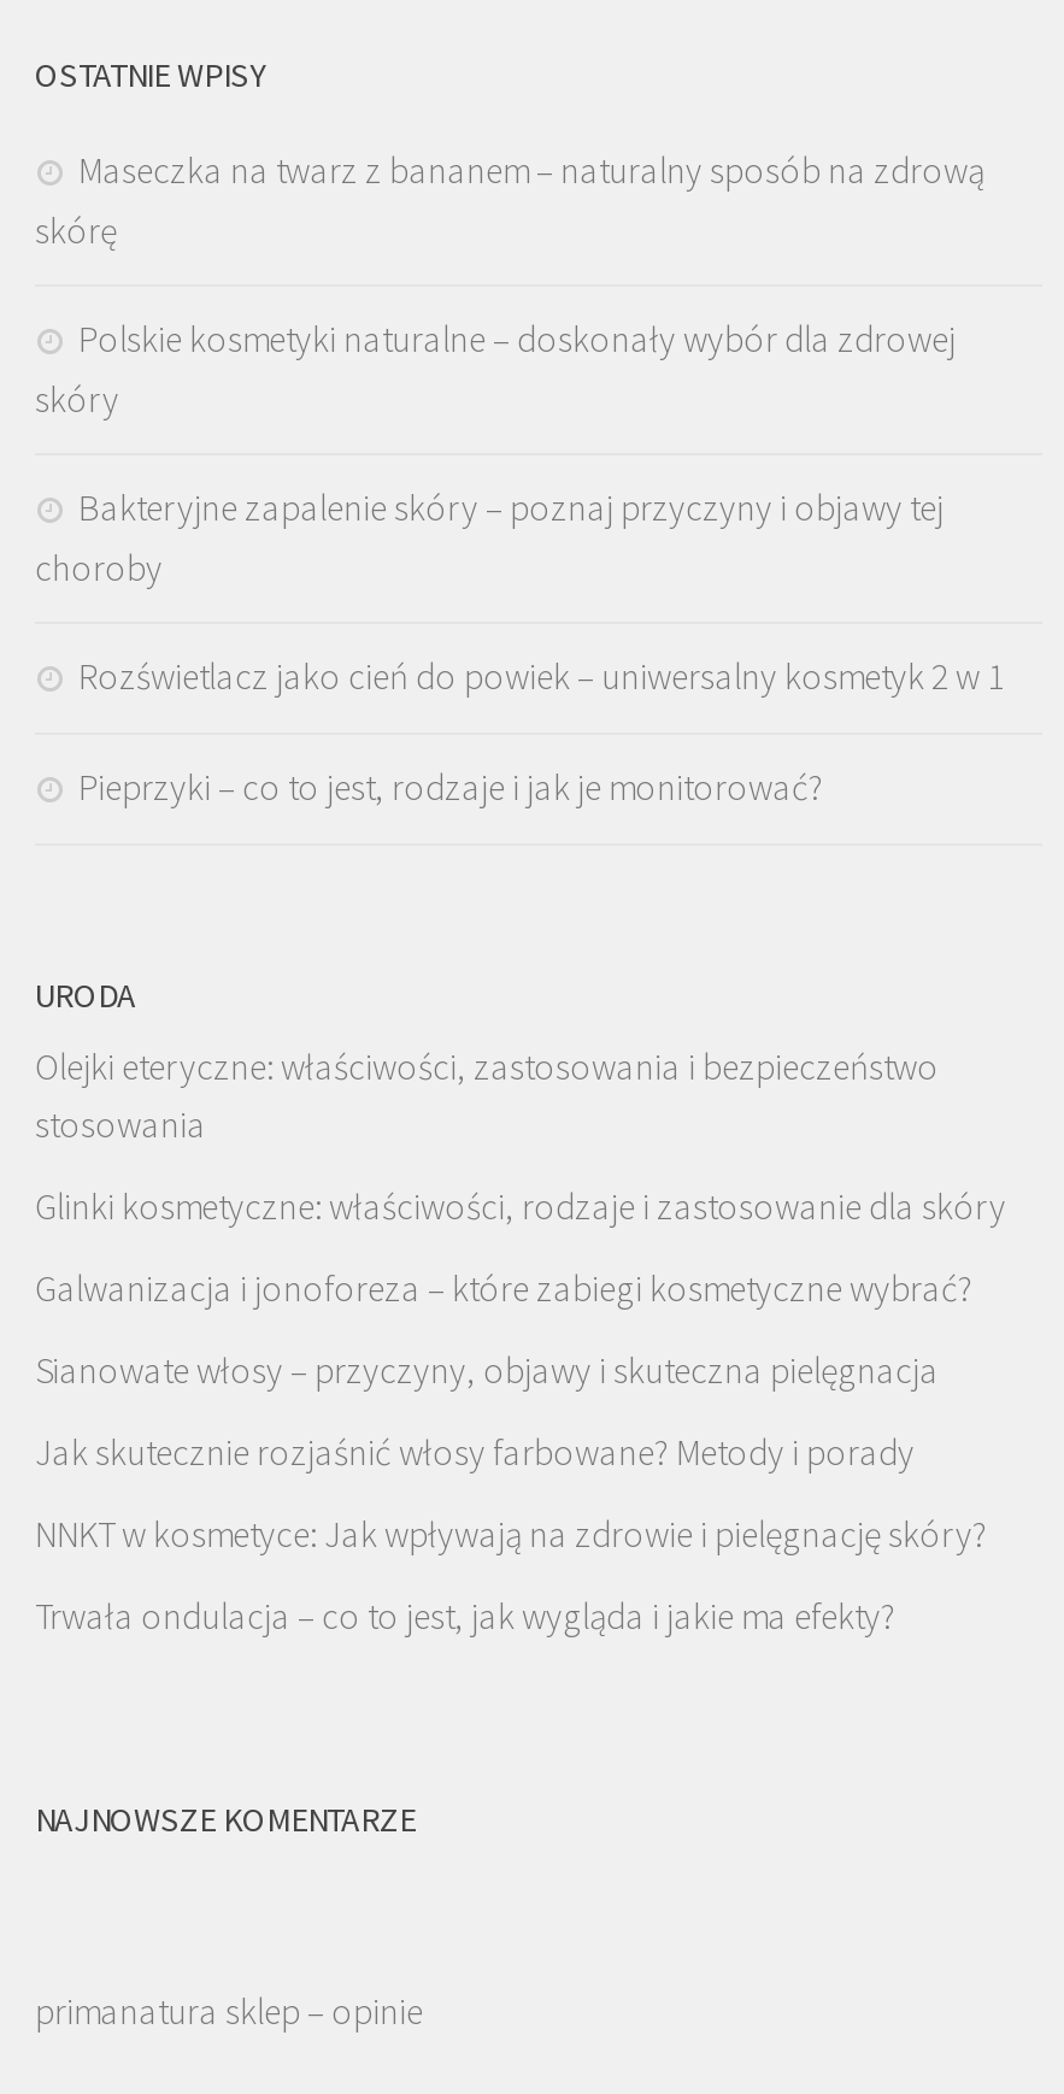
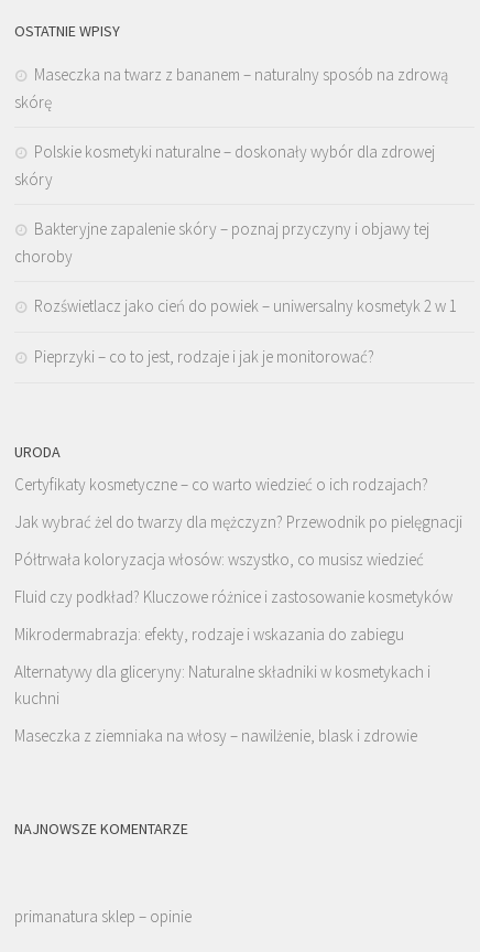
- Olejki eteryczne: właściwości, zastosowania i bezpieczeństwo
- stosowania
+ Certyfikaty kosmetyczne – co warto wiedzieć o ich rodzajach?

- Glinki kosmetyczne: właściwości, rodzaje i zastosowanie dla skóry
+ Jak wybrać żel do twarzy dla mężczyzn? Przewodnik po pielęgnacji

- Galwanizacja i jonoforeza – które zabiegi kosmetyczne wybrać?
+ Półtrwała koloryzacja włosów: wszystko, co musisz wiedzieć

- Sianowate włosy – przyczyny, objawy i skuteczna pielęgnacja
+ Fluid czy podkład? Kluczowe różnice i zastosowanie kosmetyków

- Jak skutecznie rozjaśnić włosy farbowane? Metody i porady
+ Mikrodermabrazja: efekty, rodzaje i wskazania do zabiegu

- NNKT w kosmetyce: Jak wpływają na zdrowie i pielęgnację skóry?
+ Alternatywy dla gliceryny: Naturalne składniki w kosmetykach i
+ kuchni

- Trwała ondulacja – co to jest, jak wygląda i jakie ma efekty?
+ Maseczka z ziemniaka na włosy – nawilżenie, blask i zdrowie
